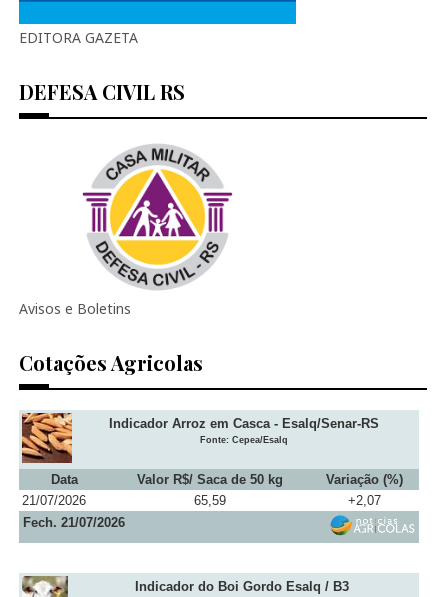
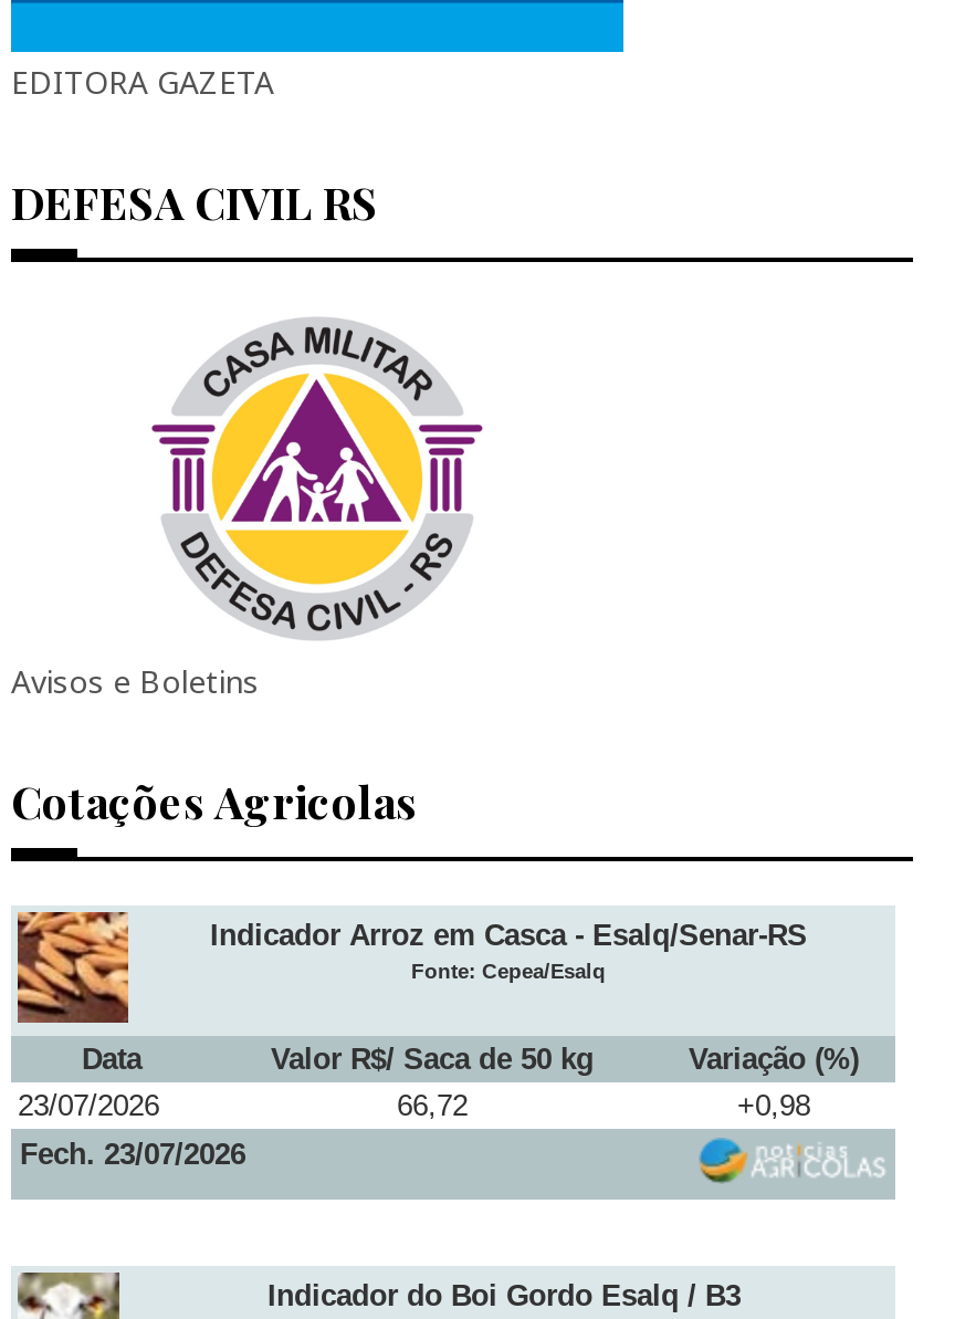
- 21/07/2026
+ 23/07/2026

- 65,59
+ 66,72

- +2,07
+ +0,98

- Fech. 21/07/2026
+ Fech. 23/07/2026
